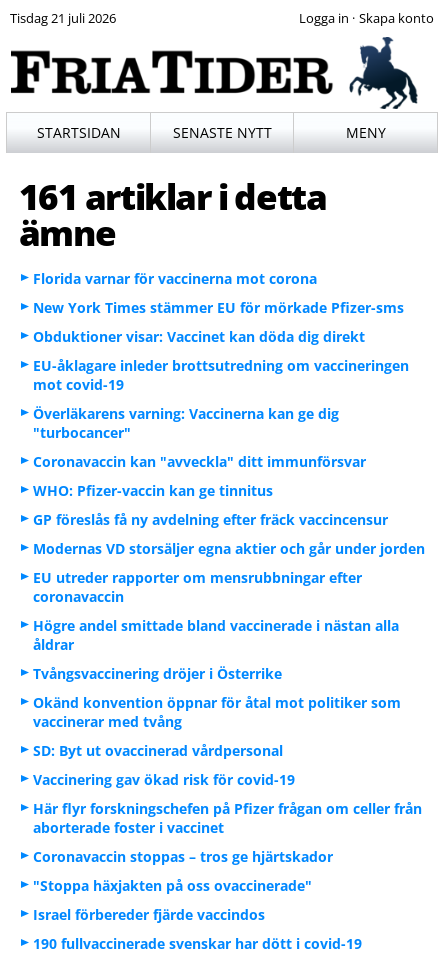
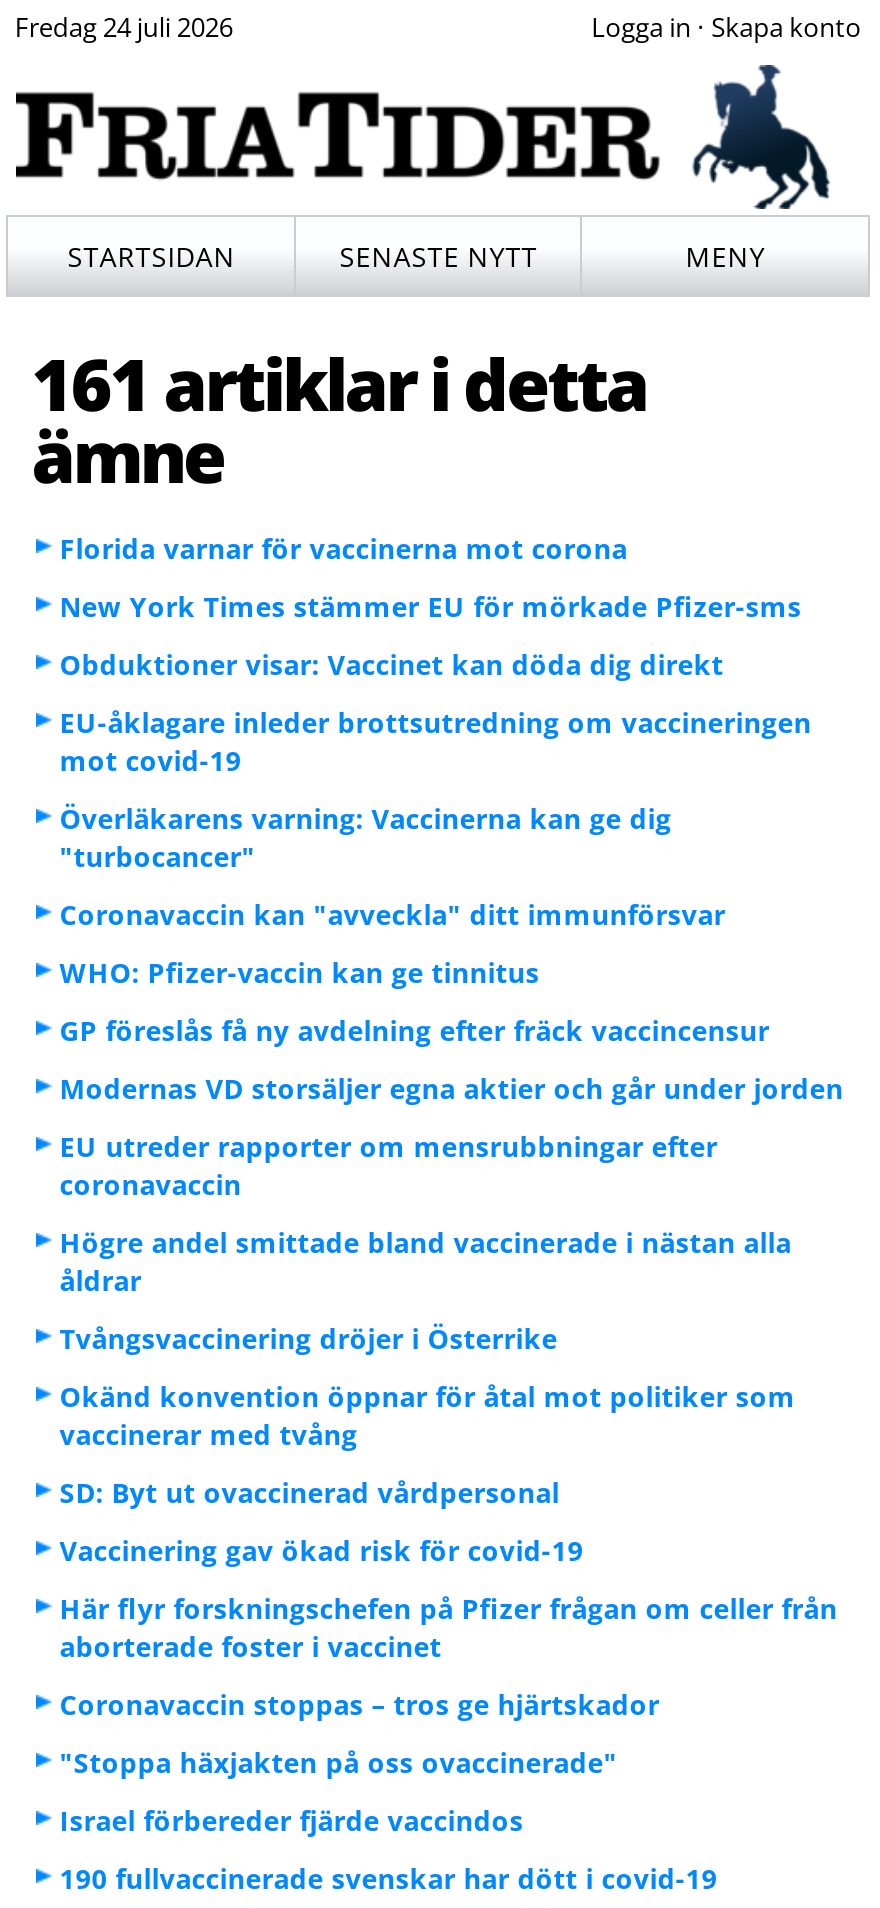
- Tisdag 21 juli 2026
+ Fredag 24 juli 2026
